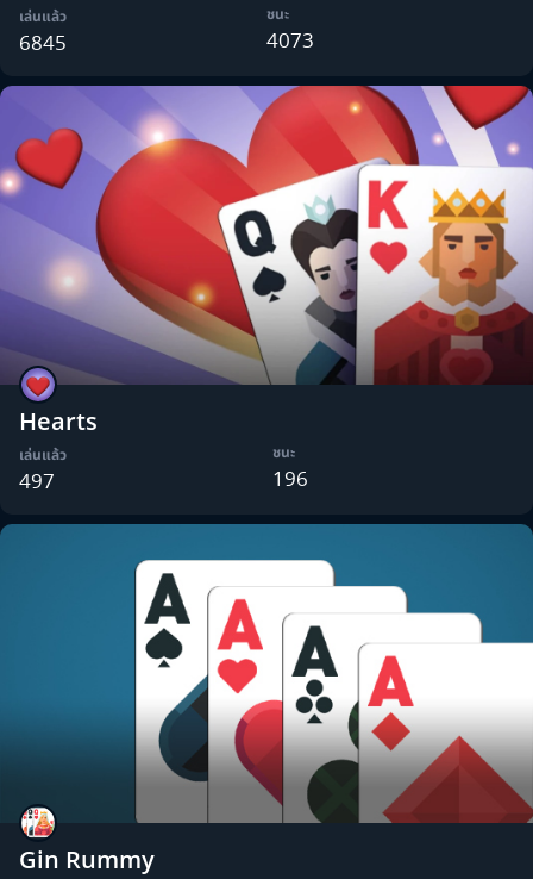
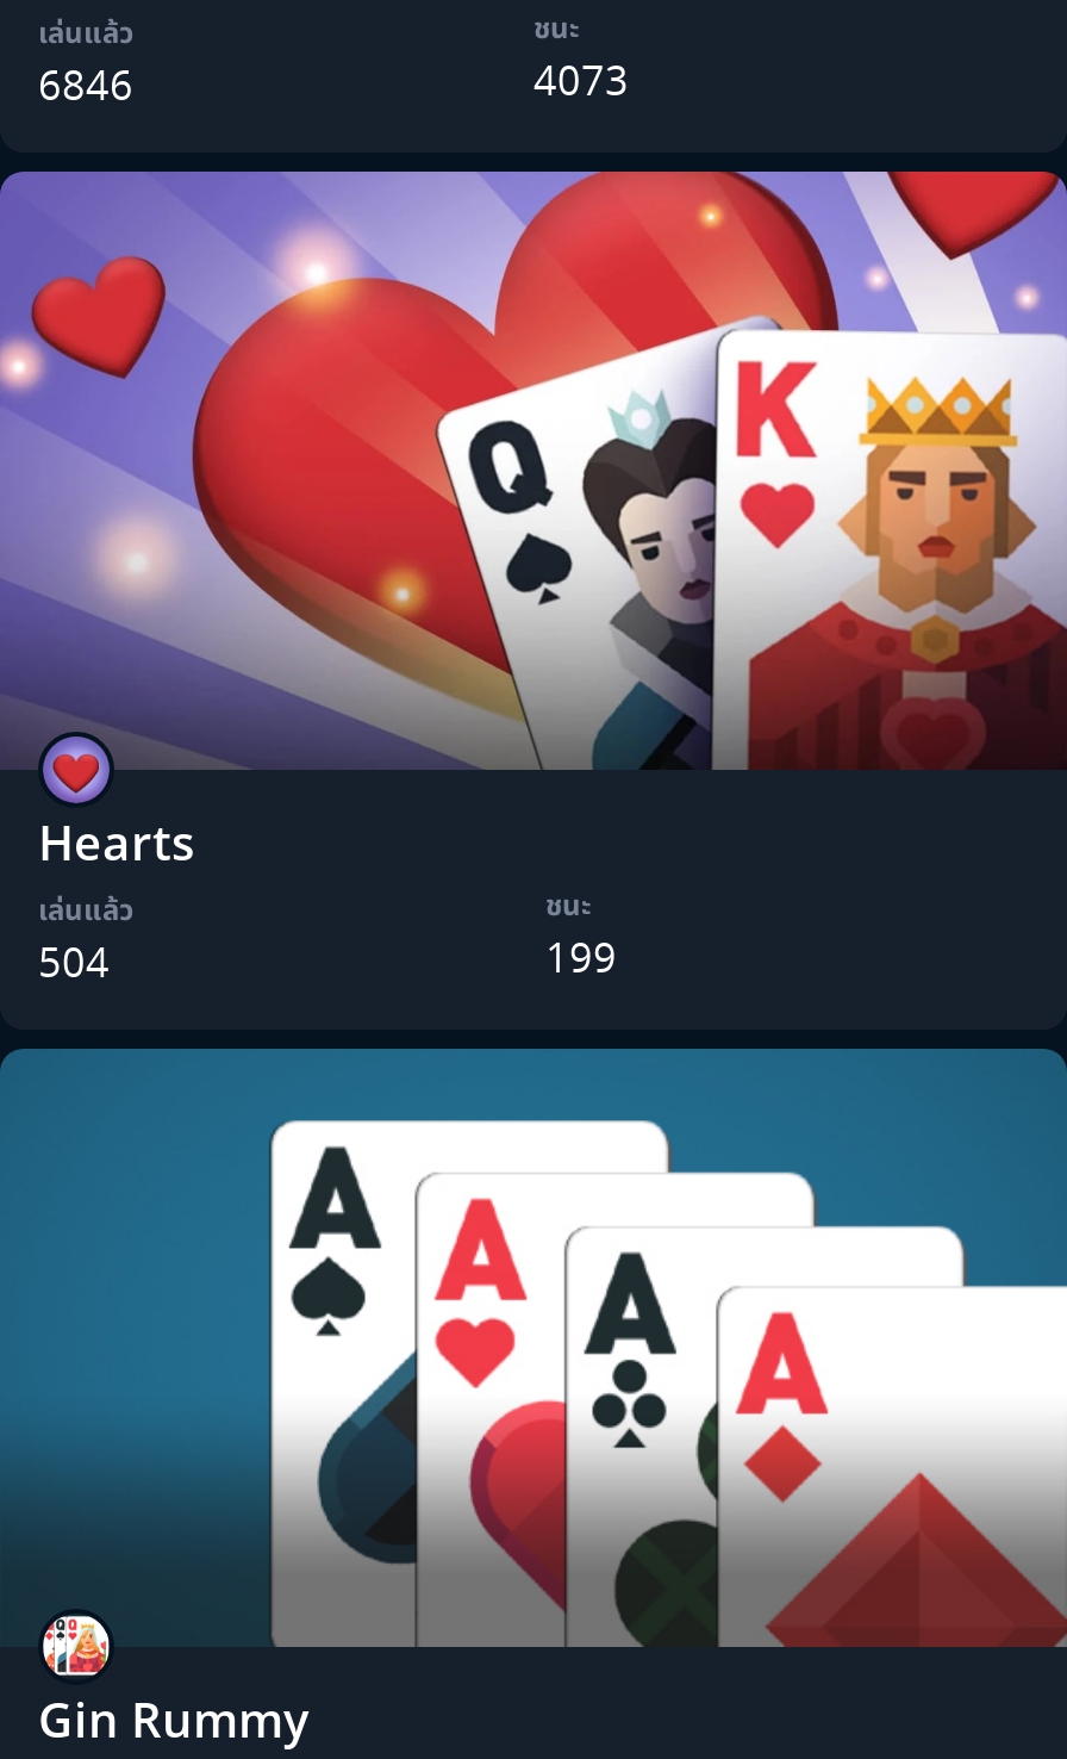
- 6845
+ 6846

- 497
+ 504

- 196
+ 199
